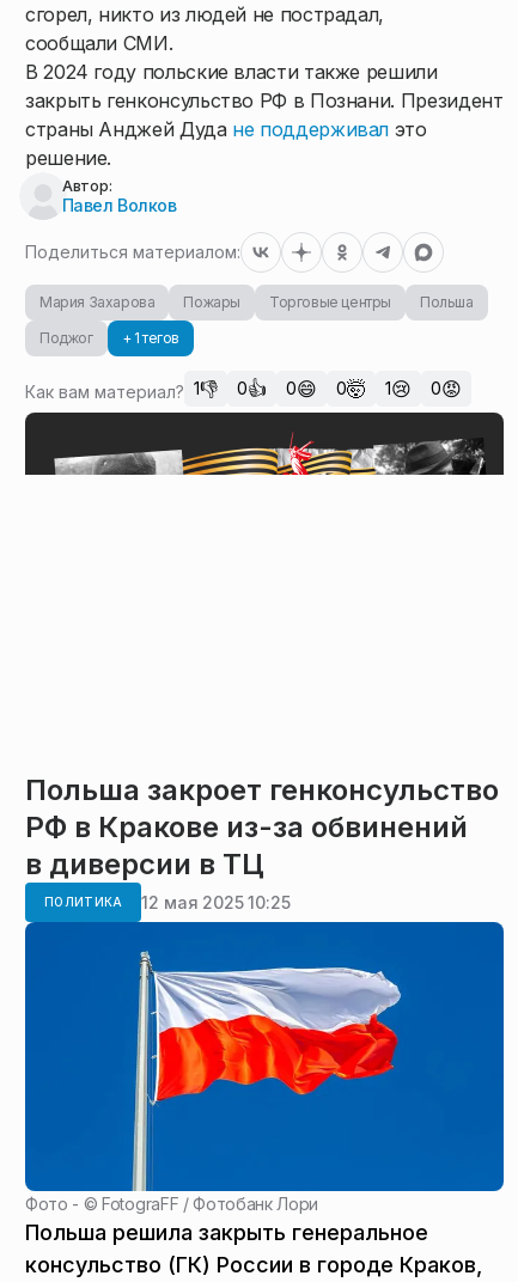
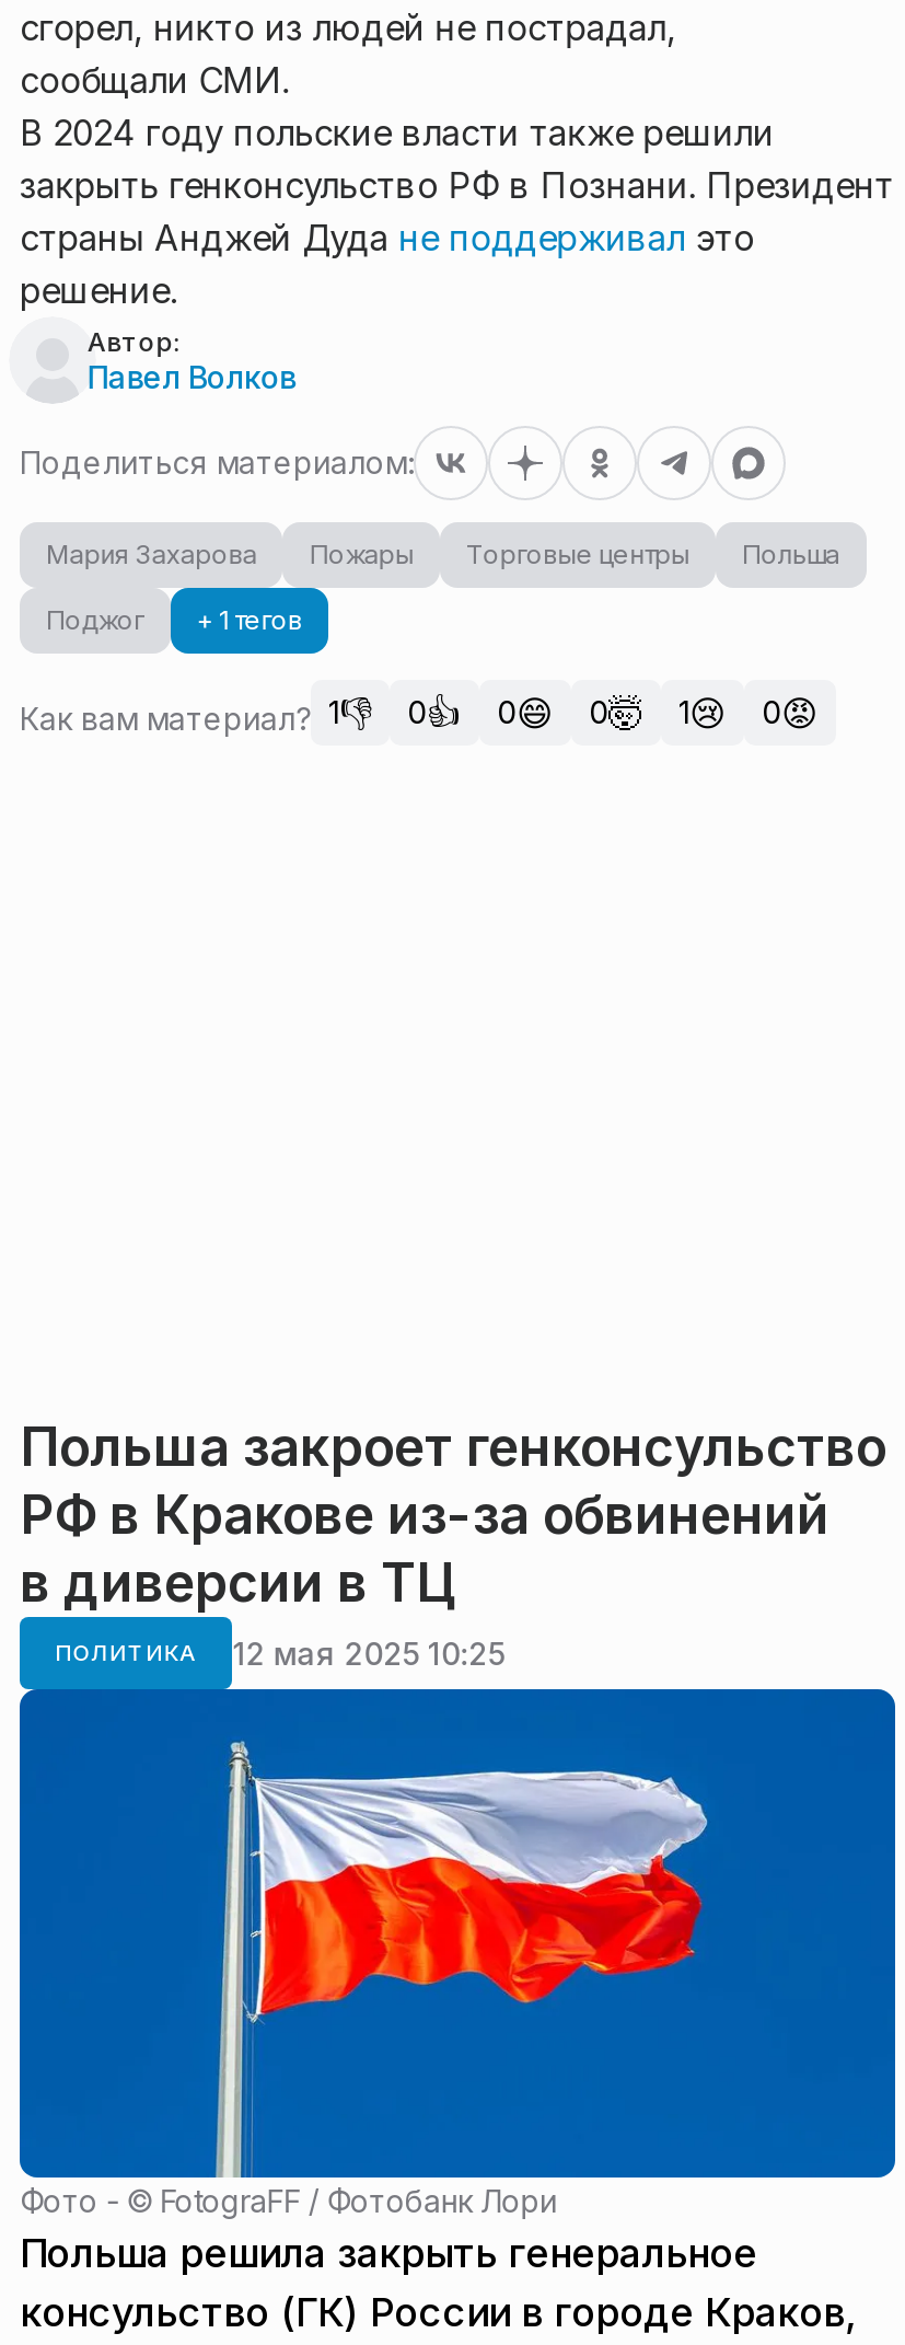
- [image]
